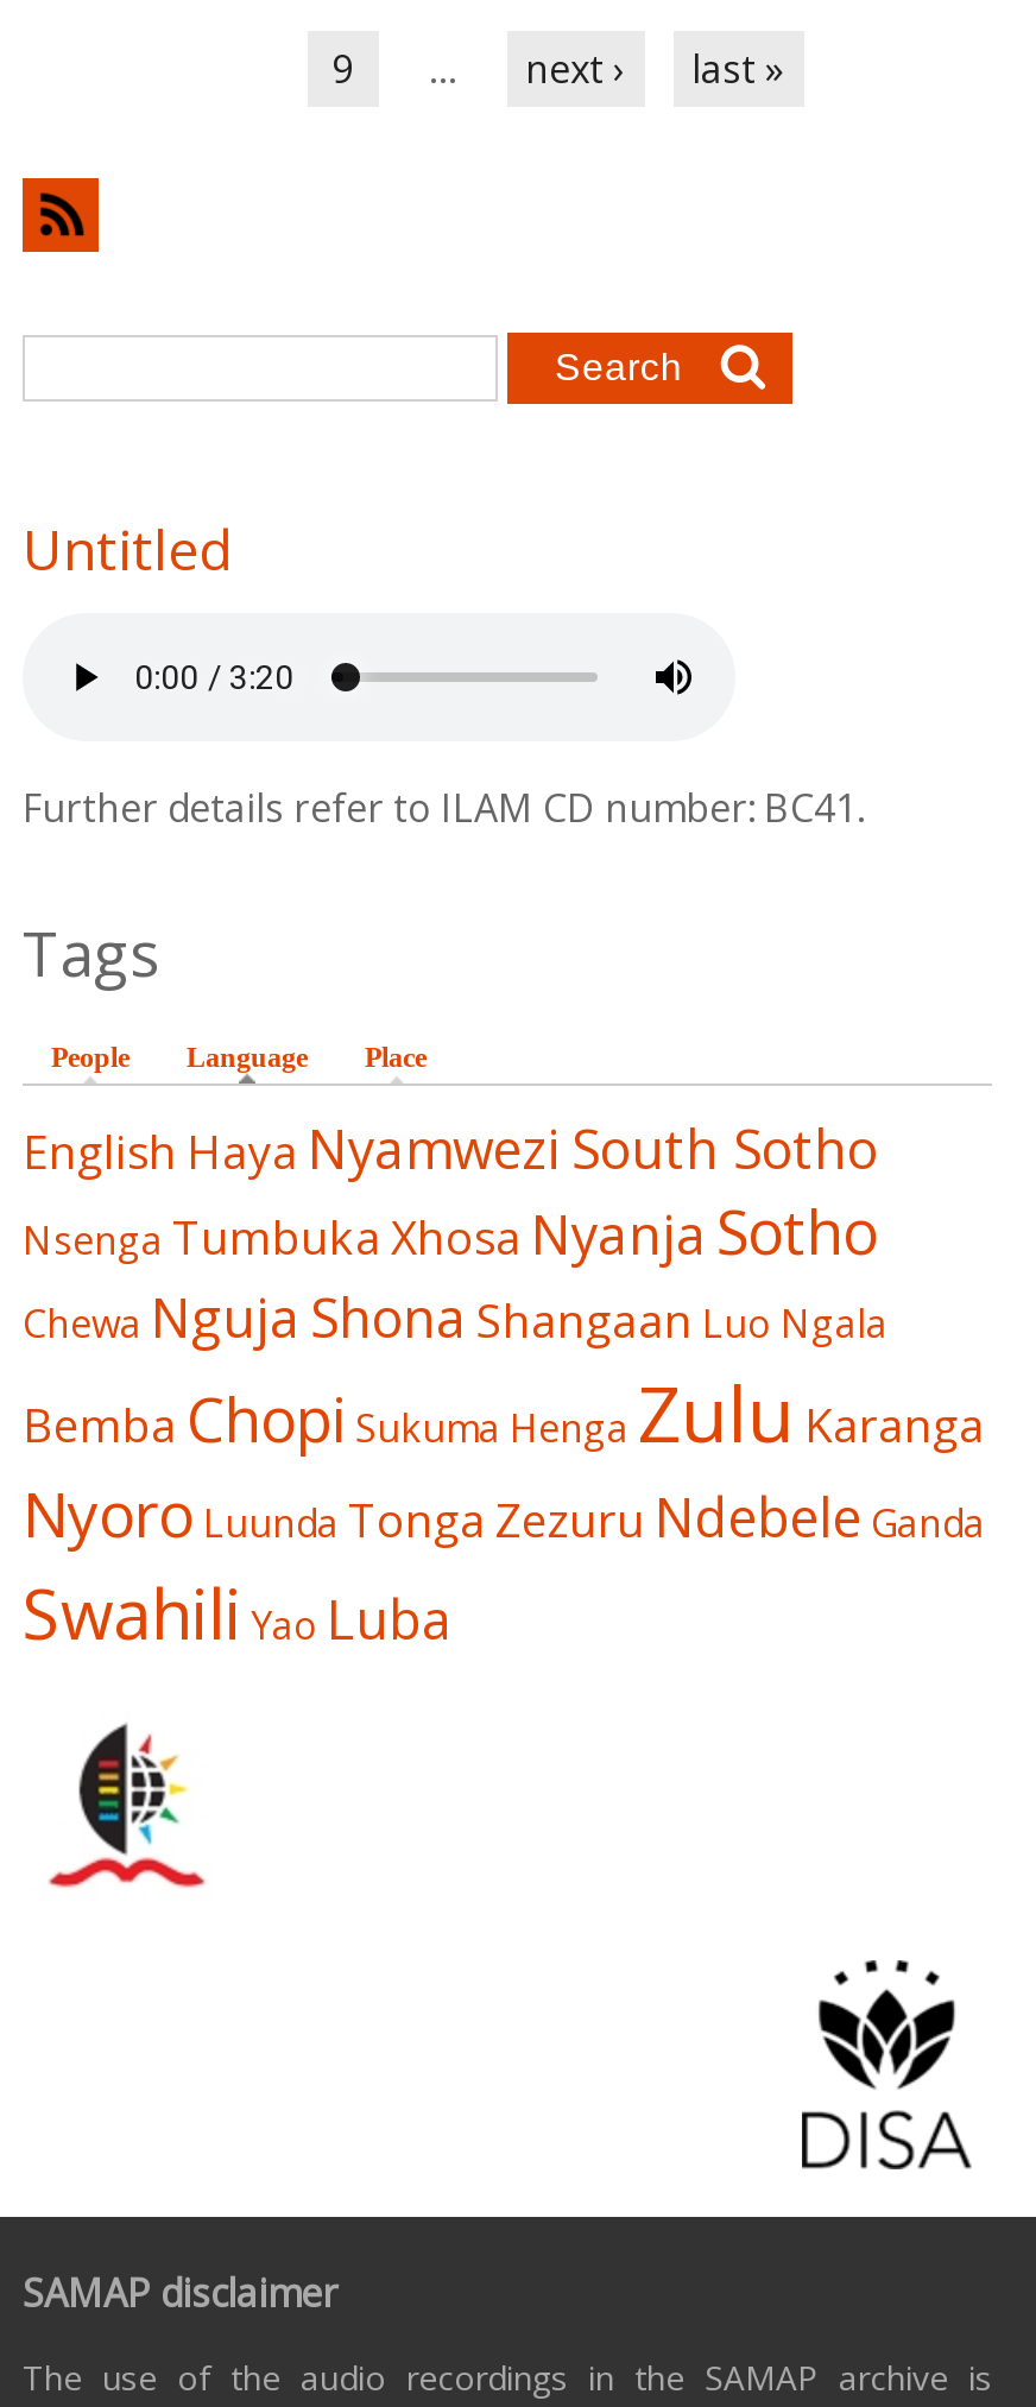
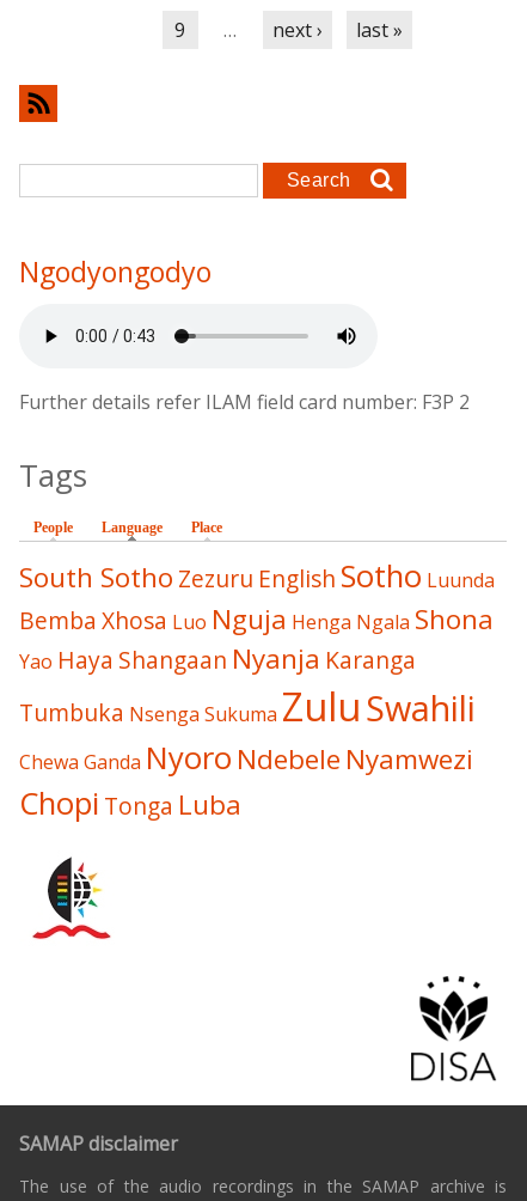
- Untitled
+ Ngodyongodyo

- Further details refer to ILAM CD number: BC41.
+ Further details refer ILAM field card number: F3P 2

- English Haya Nyamwezi South Sotho
- Nsenga Tumbuka Xhosa Nyanja Sotho
- Chewa Nguja Shona Shangaan Luo Ngala
- Bemba Chopi Sukuma Henga Zulu Karanga
- Nyoro Luunda Tonga Zezuru Ndebele Ganda
- Swahili Yao Luba
+ South Sotho Zezuru English Sotho Luunda
+ Bemba Xhosa Luo Nguja Henga Ngala Shona
+ Yao Haya Shangaan Nyanja Karanga
+ Tumbuka Nsenga Sukuma Zulu Swahili
+ Chewa Ganda Nyoro Ndebele Nyamwezi
+ Chopi Tonga Luba
